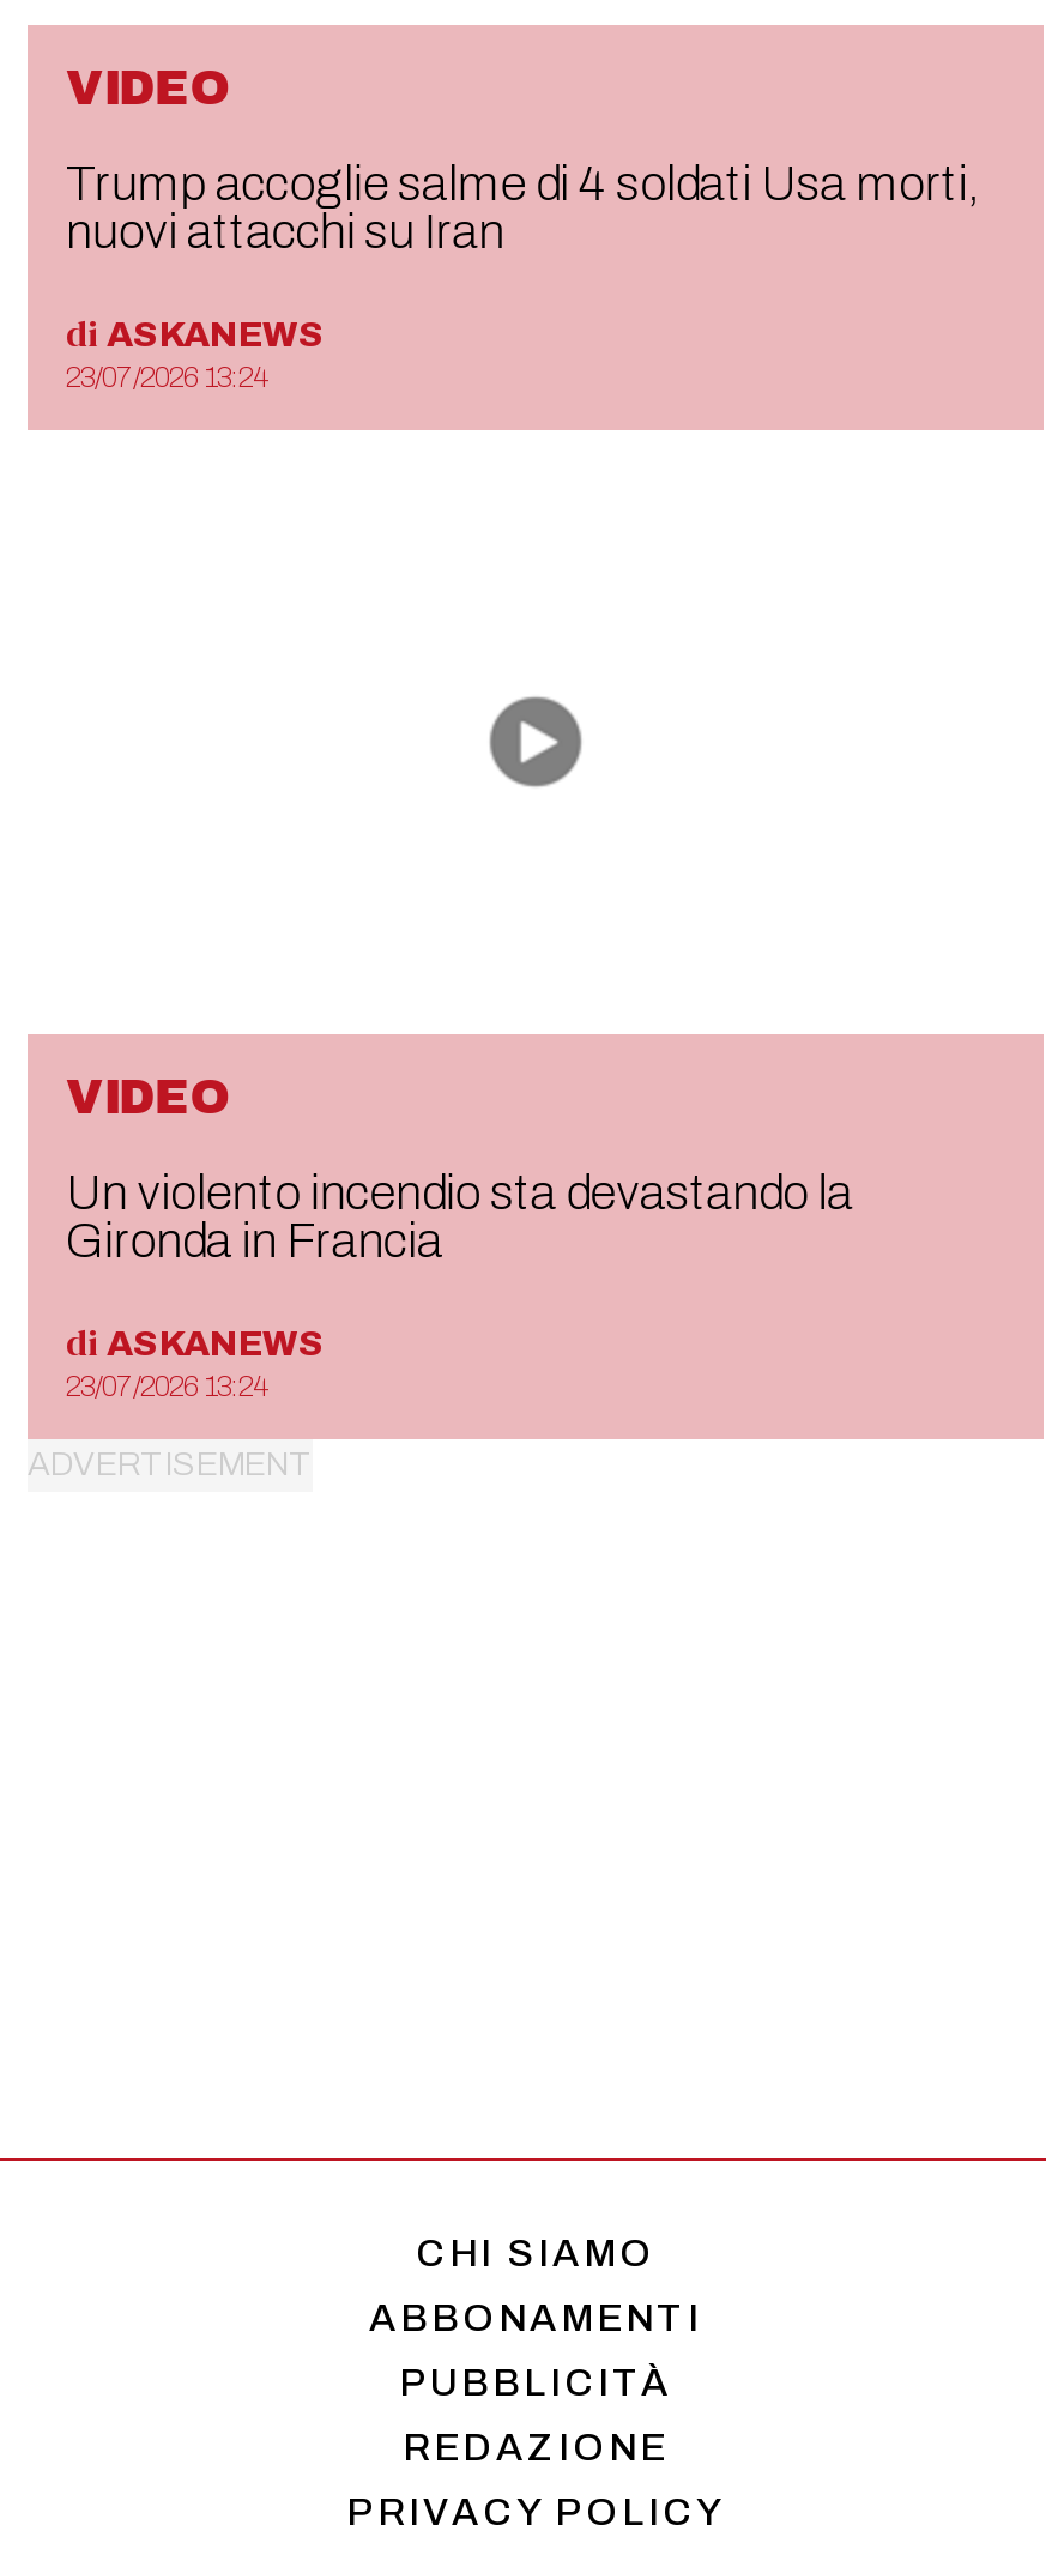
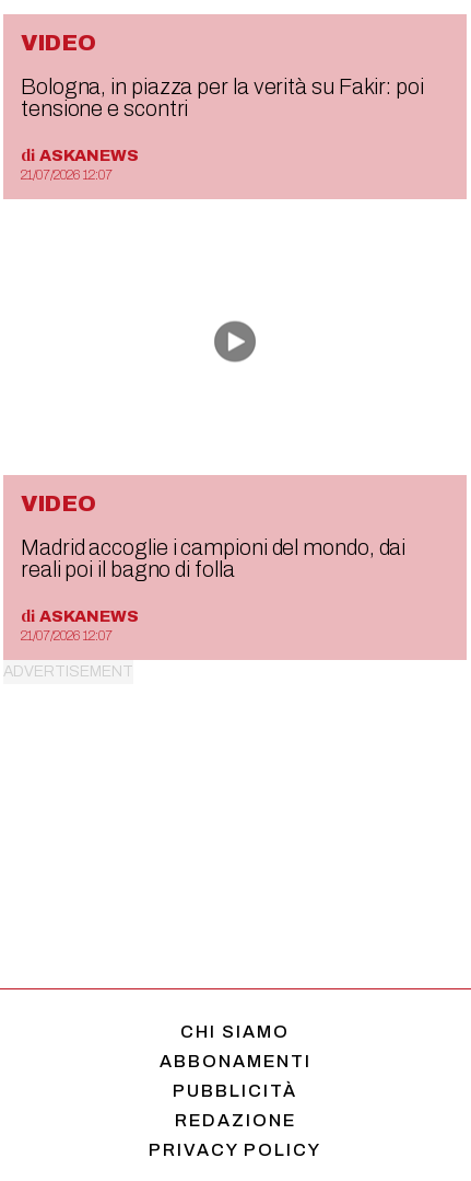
- Trump accoglie salme di 4 soldati Usa morti,
- nuovi attacchi su Iran
+ Bologna, in piazza per la verità su Fakir: poi
+ tensione e scontri

- 23/07/2026 13:24
+ 21/07/2026 12:07

- Un violento incendio sta devastando la
- Gironda in Francia
+ Madrid accoglie i campioni del mondo, dai
+ reali poi il bagno di folla

- 23/07/2026 13:24
+ 21/07/2026 12:07
